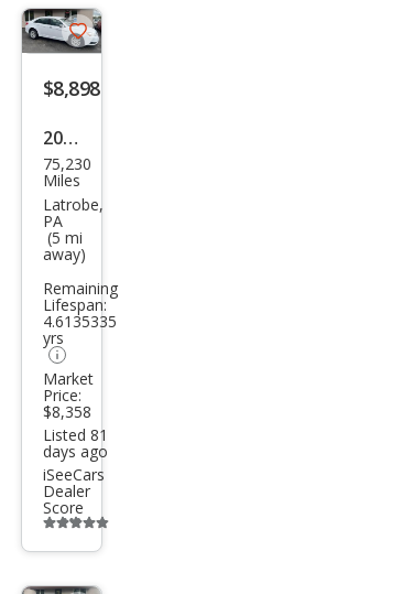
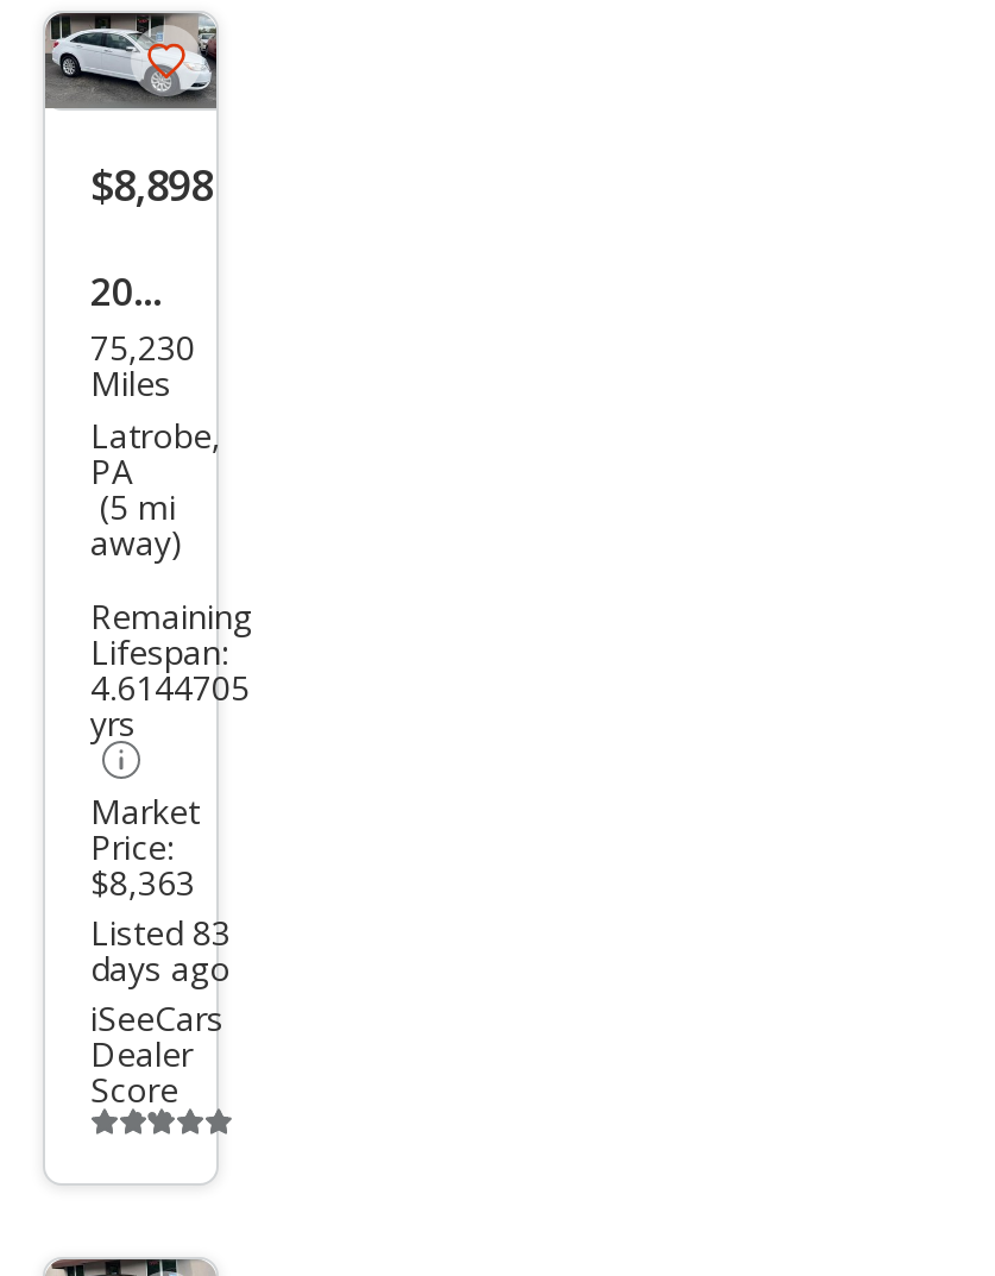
- 4.6135335
+ 4.6144705

- $8,358
+ $8,363

- Listed 81
+ Listed 83
